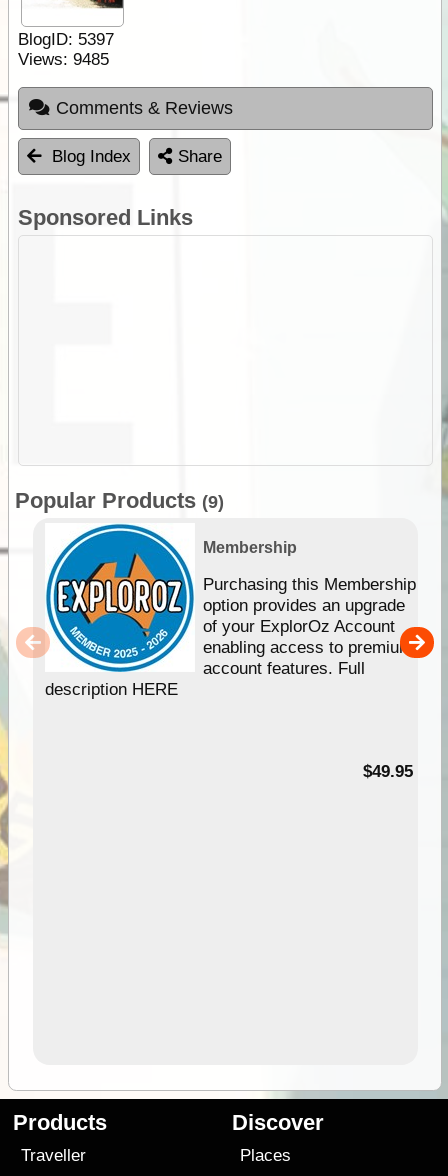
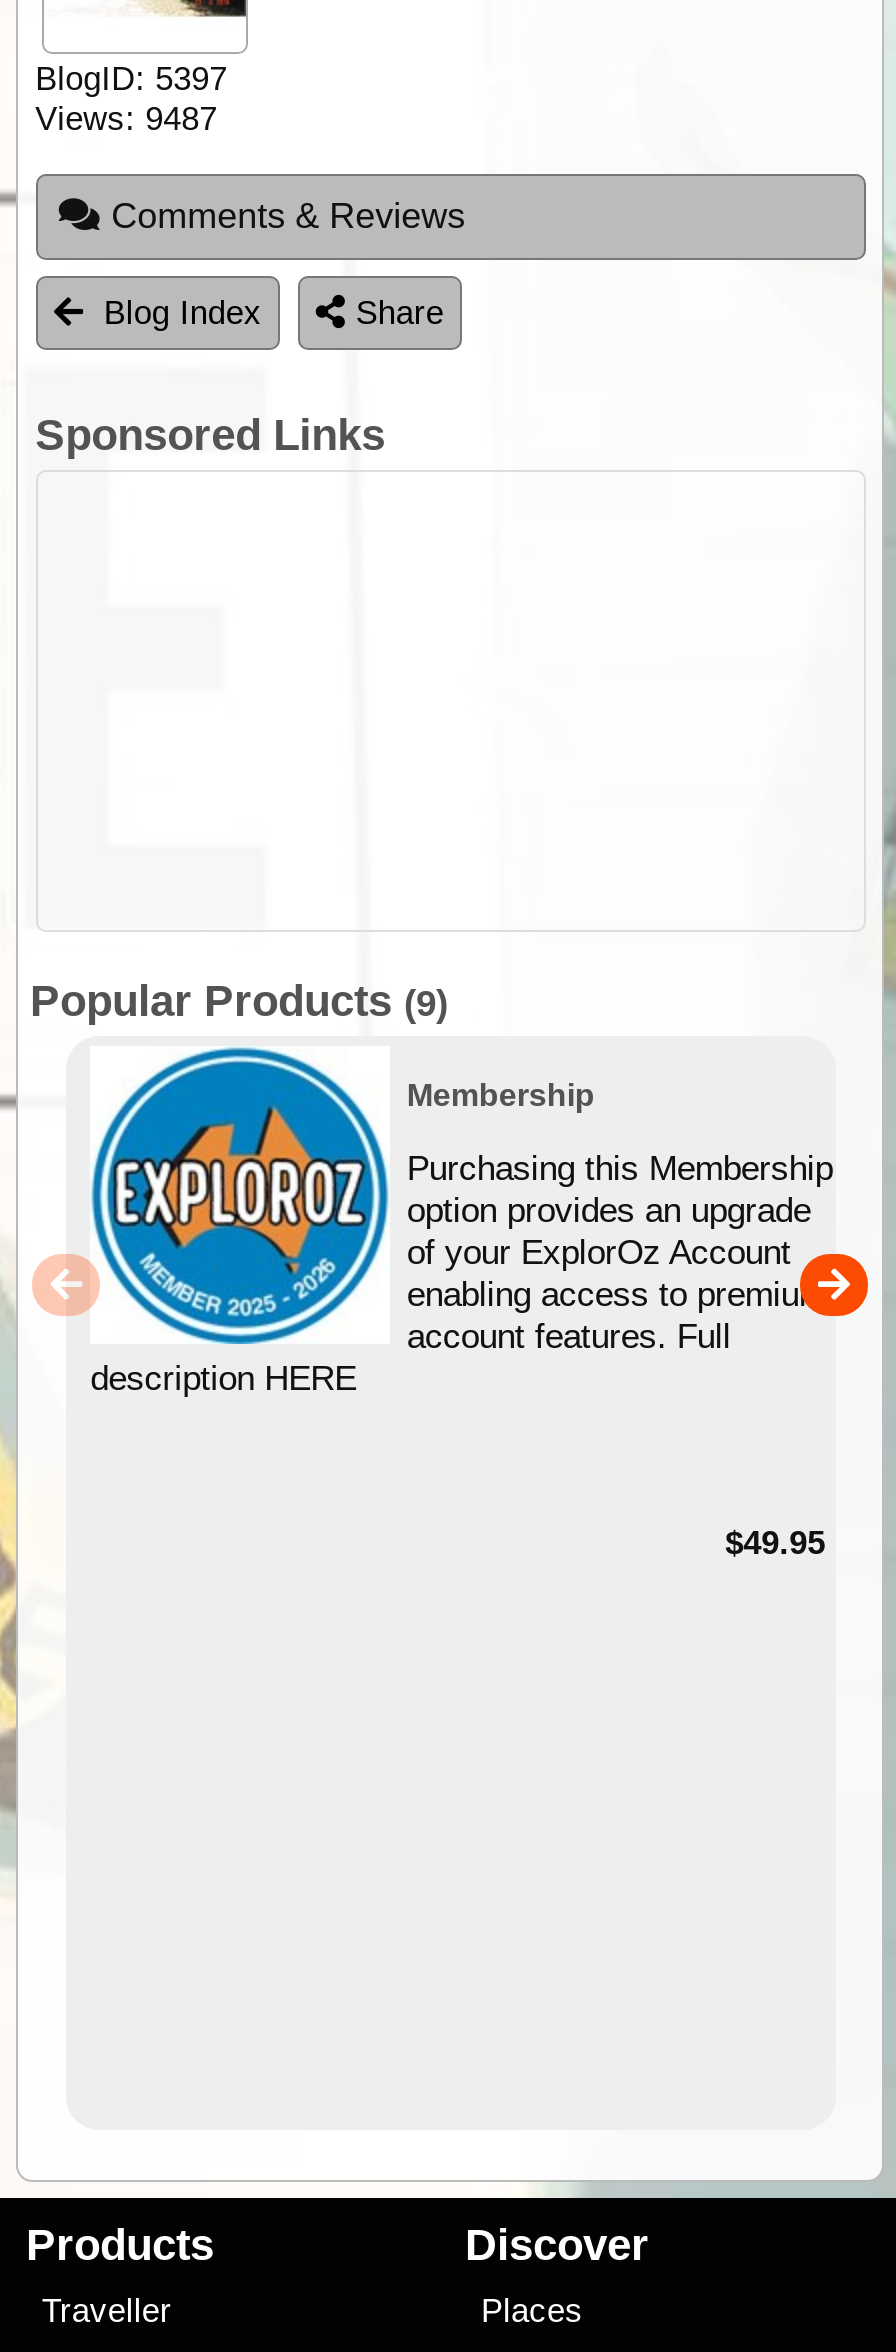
- Views: 9485
+ Views: 9487
